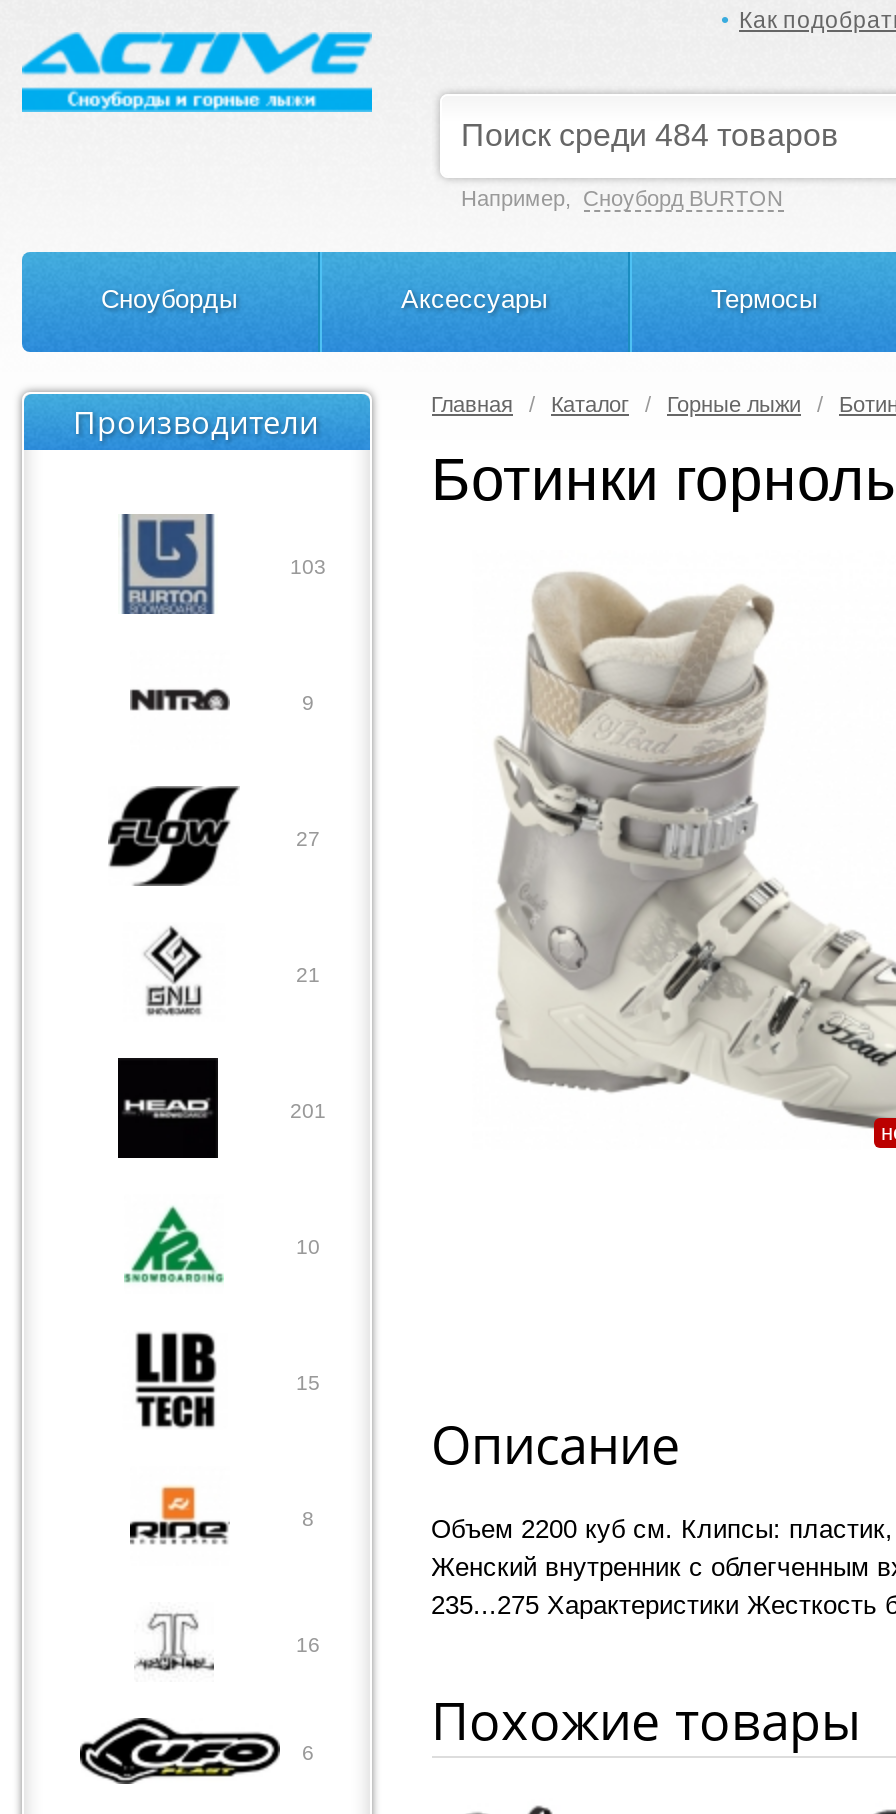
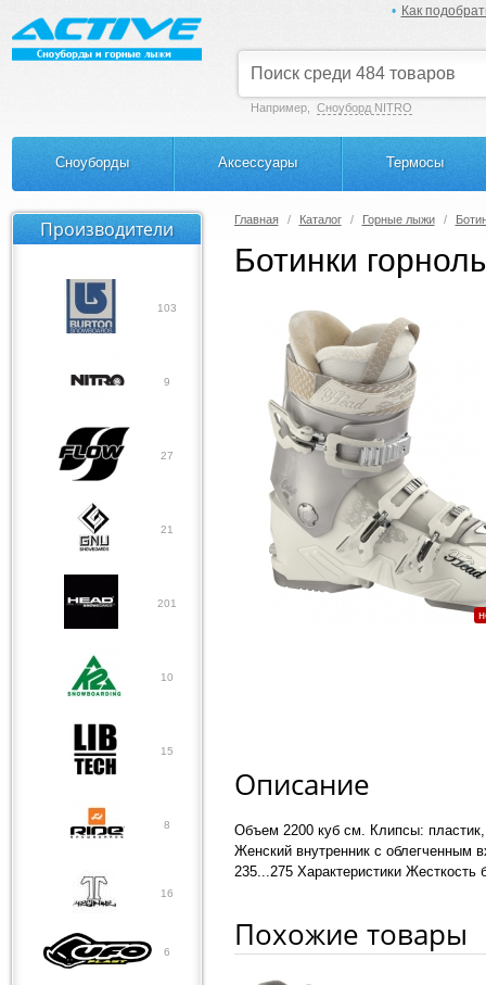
- Например, Сноуборд BURTON
+ Например, Сноуборд NITRO
